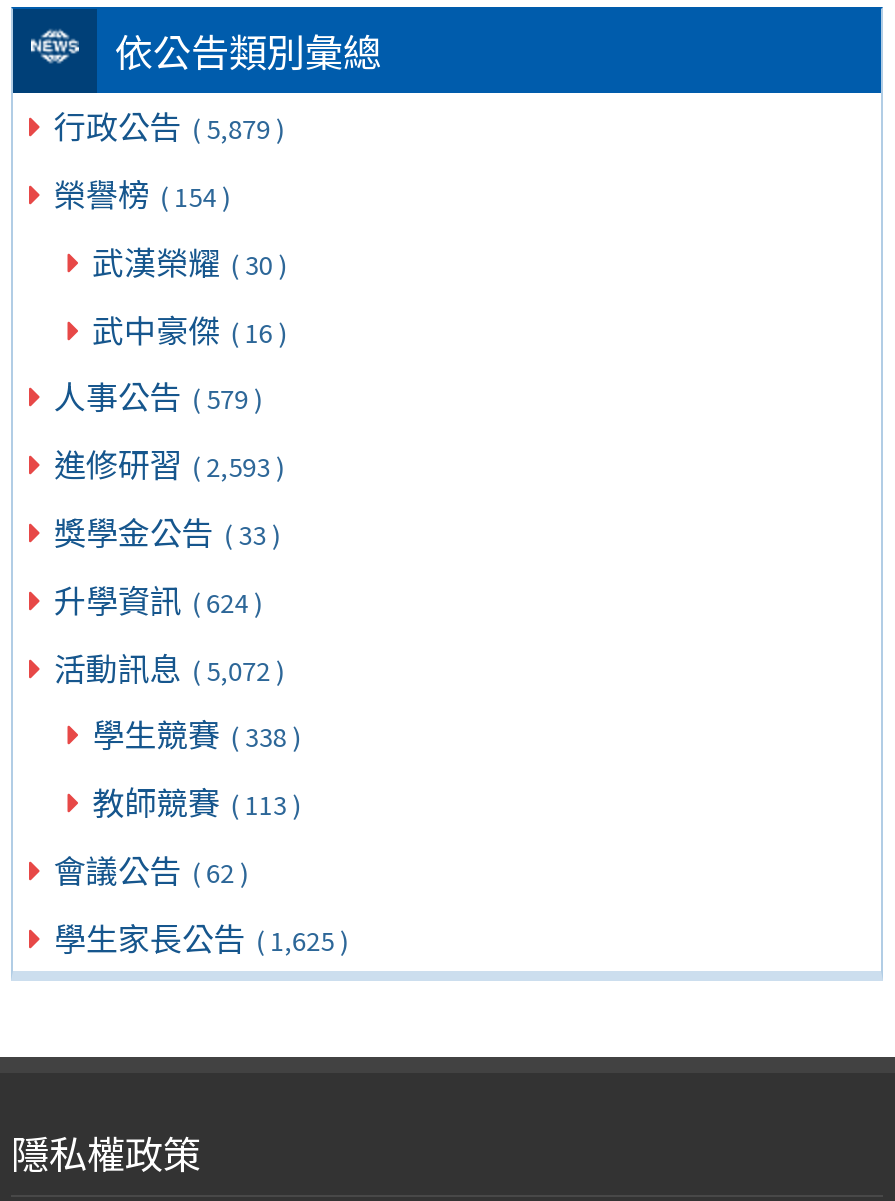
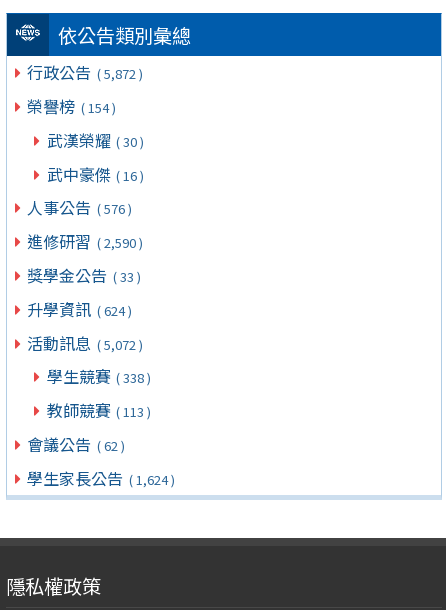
- 行政公告 ( 5,879 )
+ 行政公告 ( 5,872 )

- 人事公告 ( 579 )
+ 人事公告 ( 576 )

- 進修研習 ( 2,593 )
+ 進修研習 ( 2,590 )

- 學生家長公告 ( 1,625 )
+ 學生家長公告 ( 1,624 )
